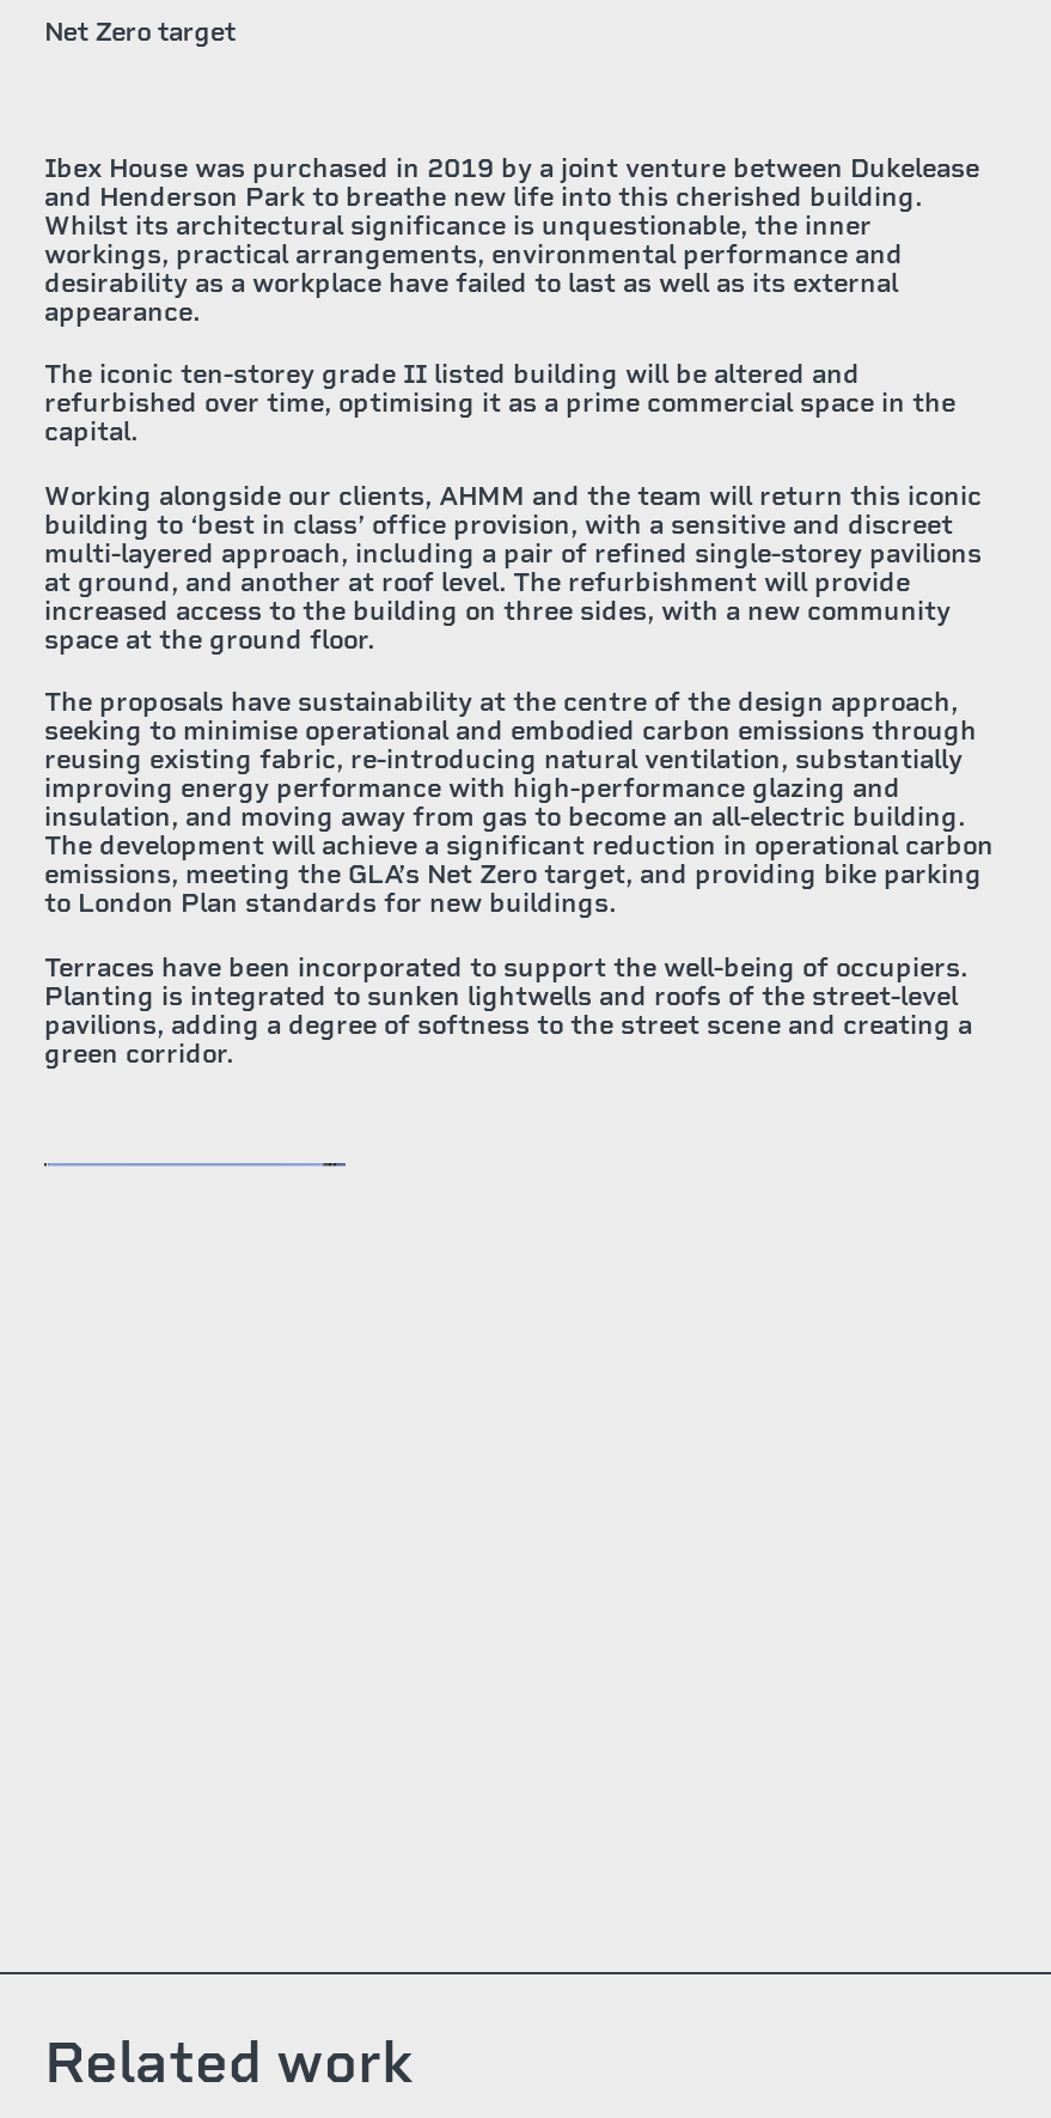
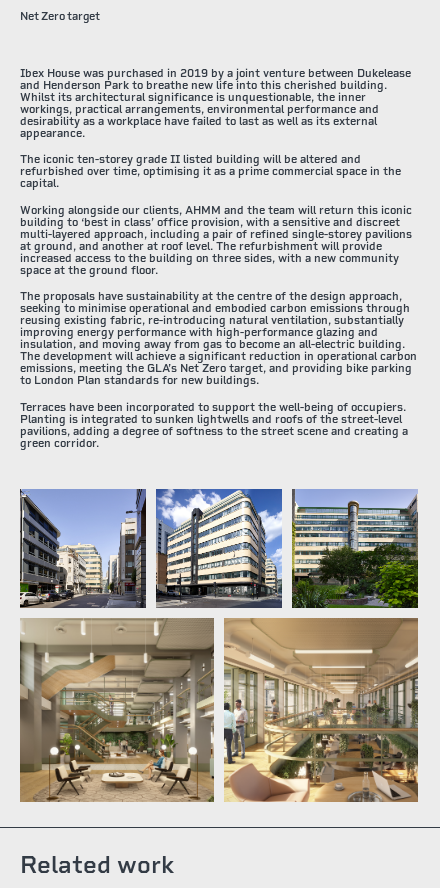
+ [image]

+ [image]

+ [image]

+ [image]

+ [image]
